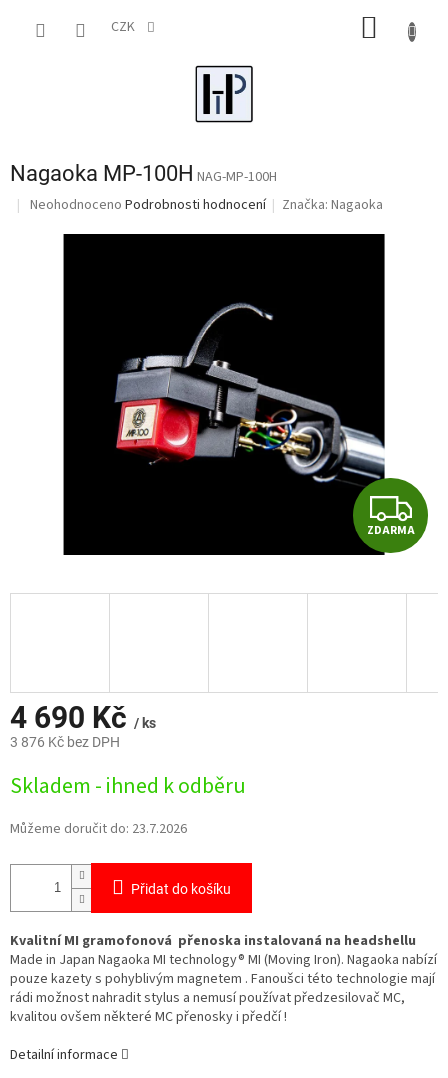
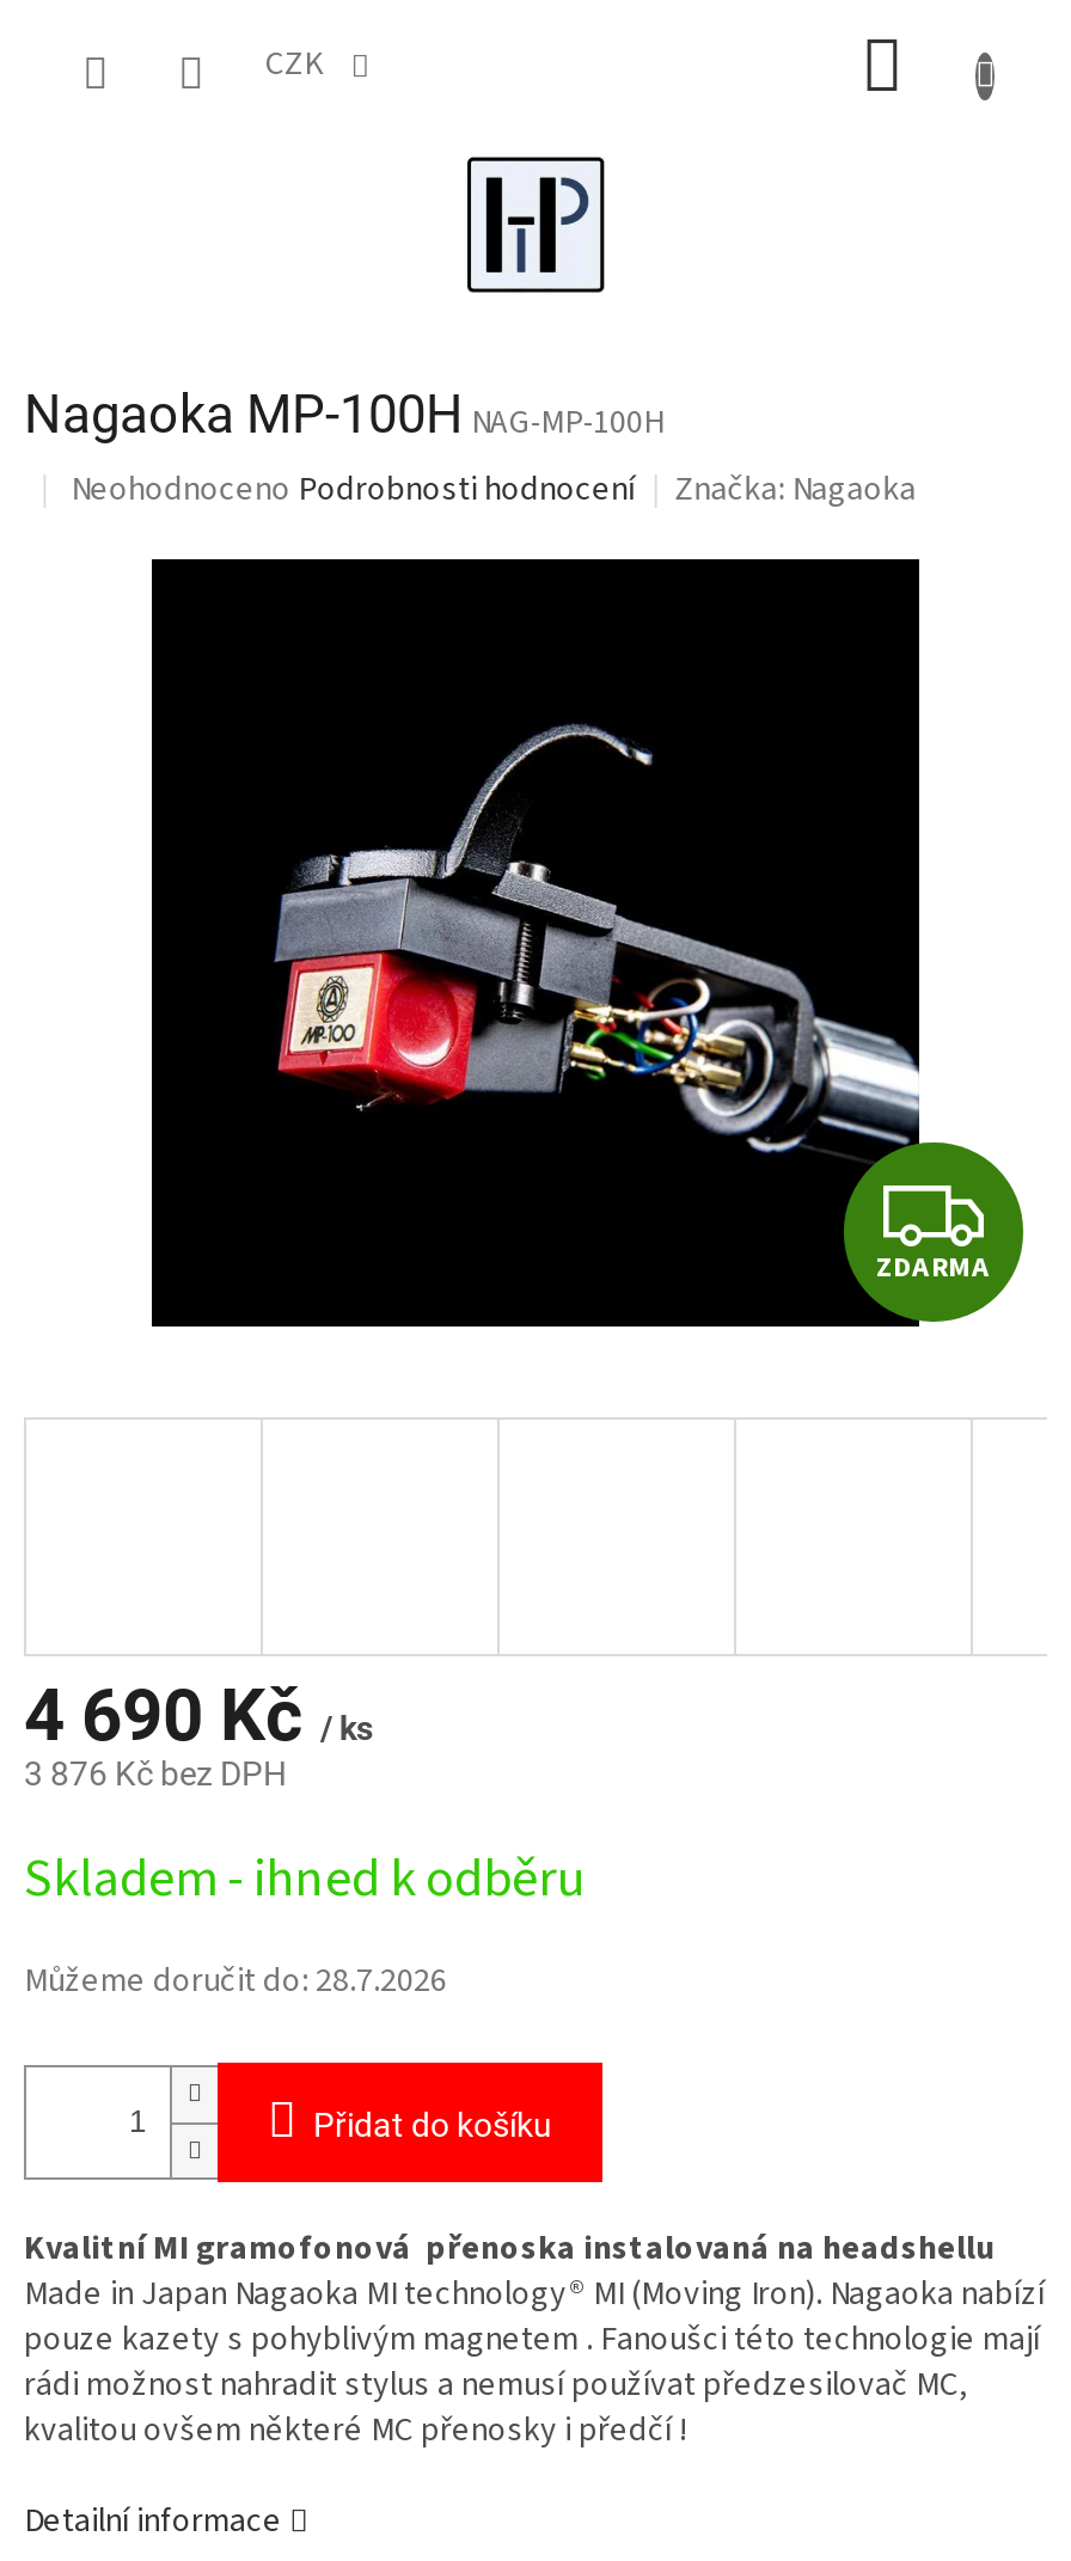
- Můžeme doručit do: 23.7.2026
+ Můžeme doručit do: 28.7.2026
